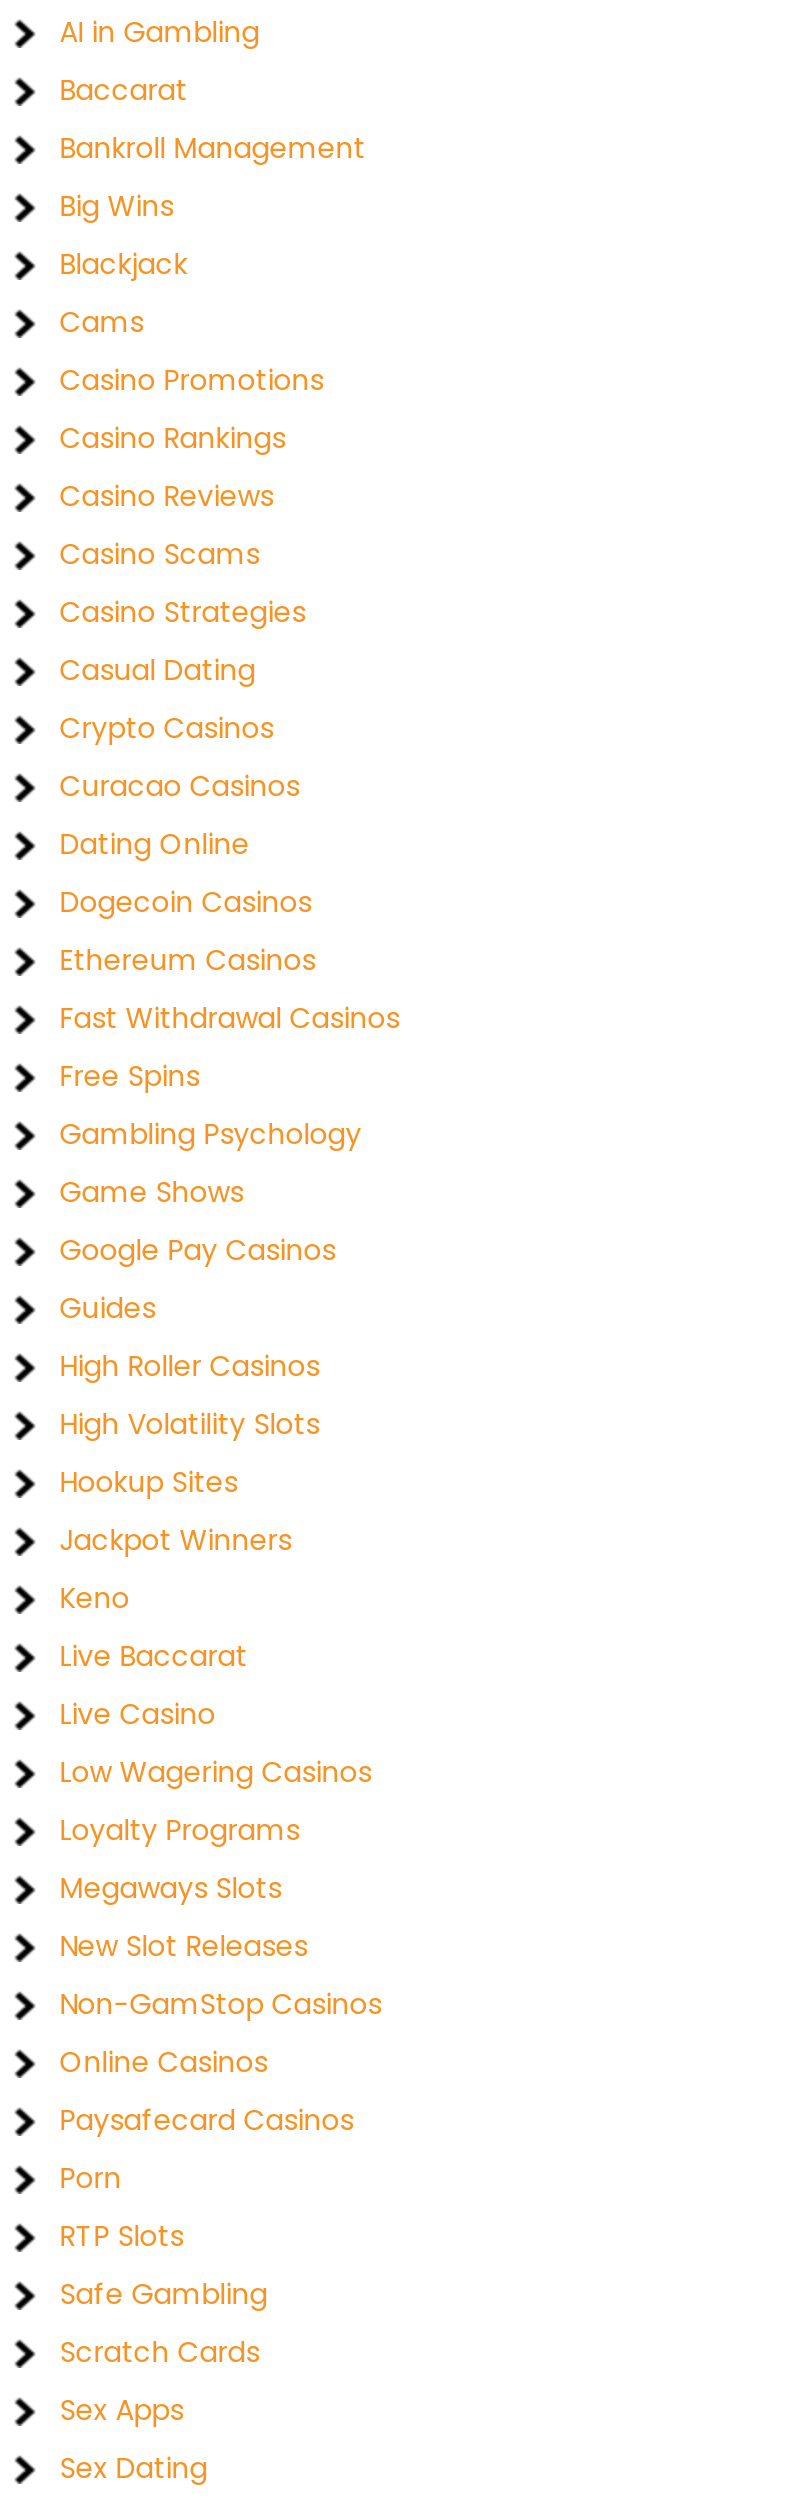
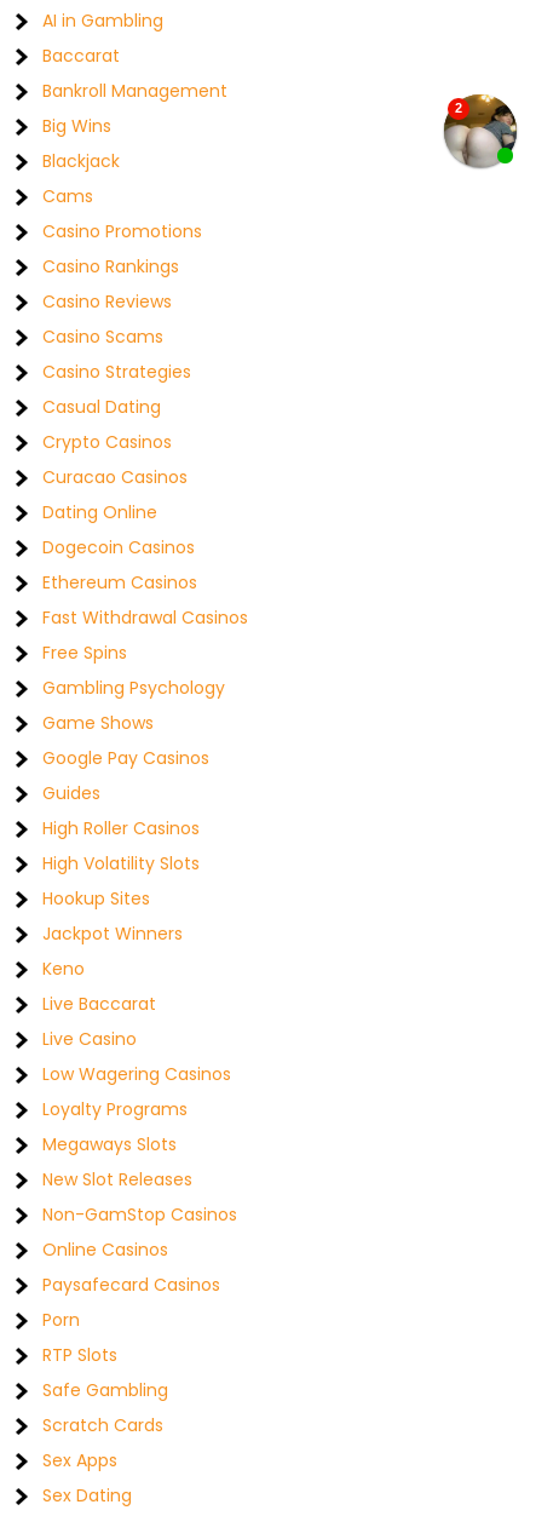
+ [image]
